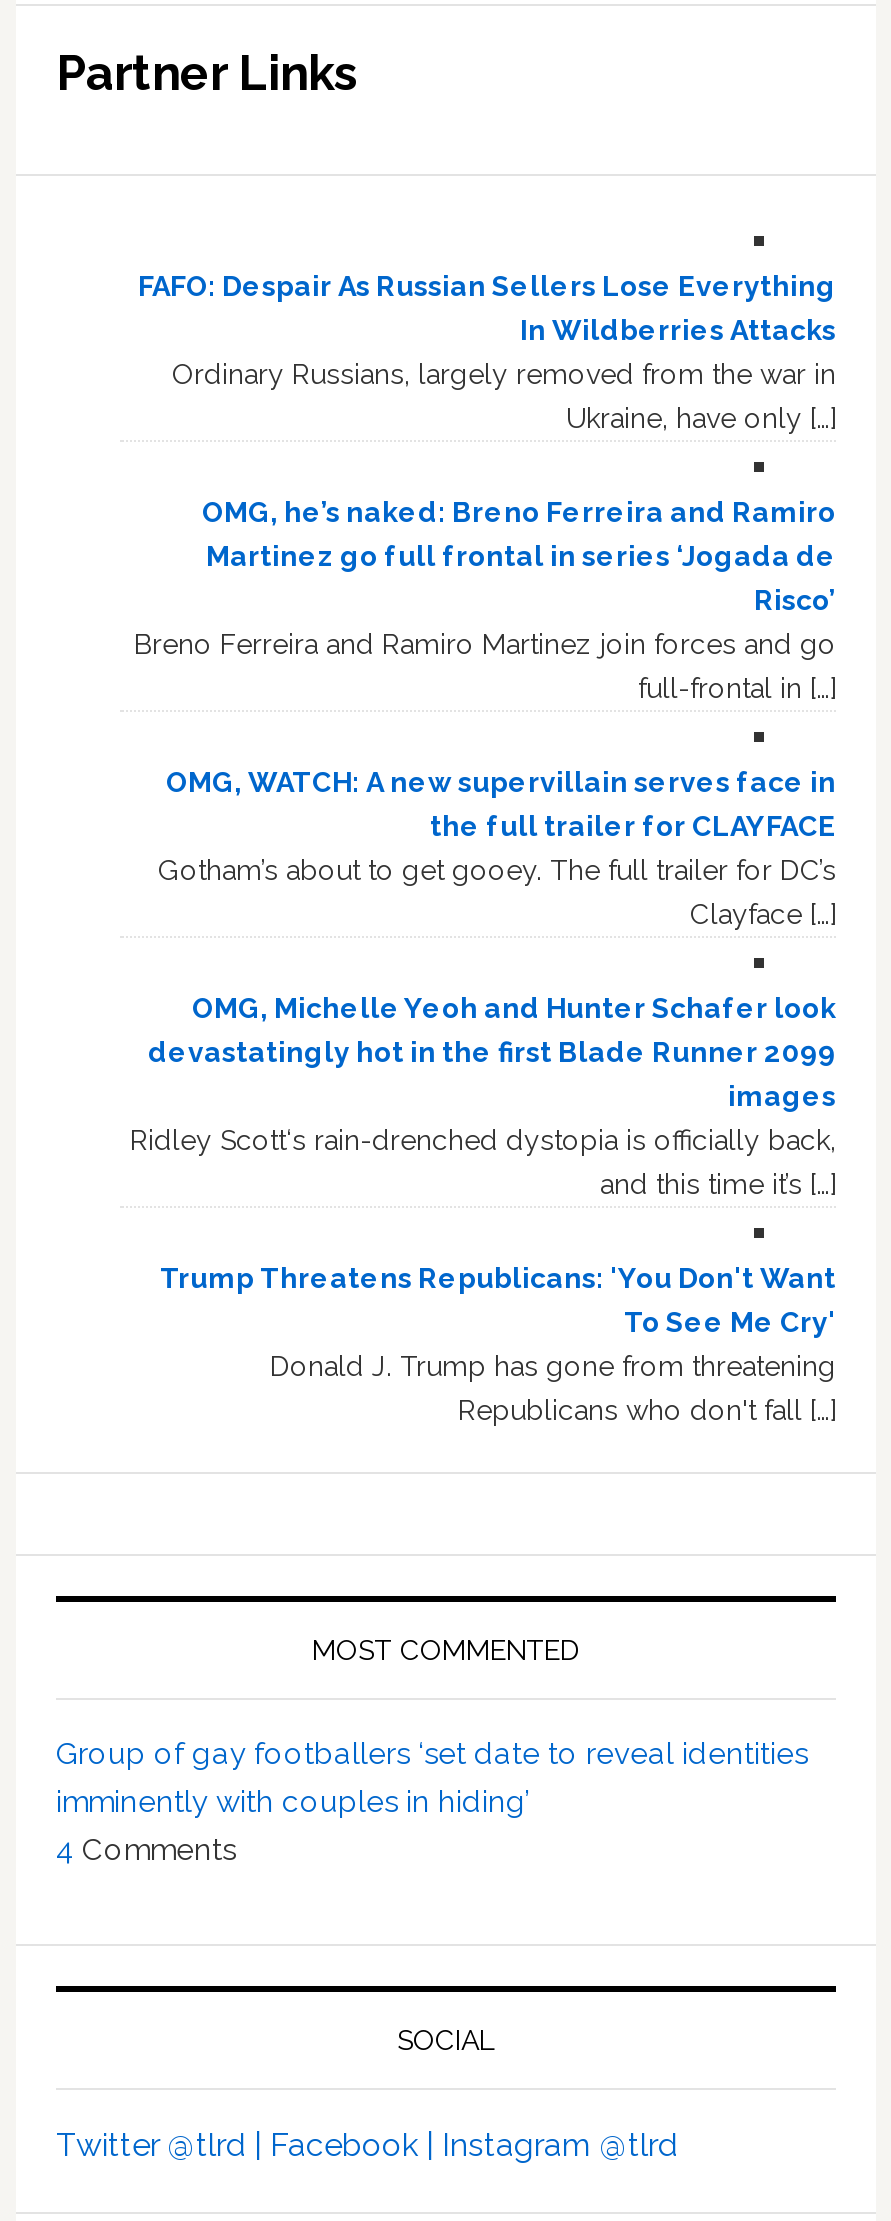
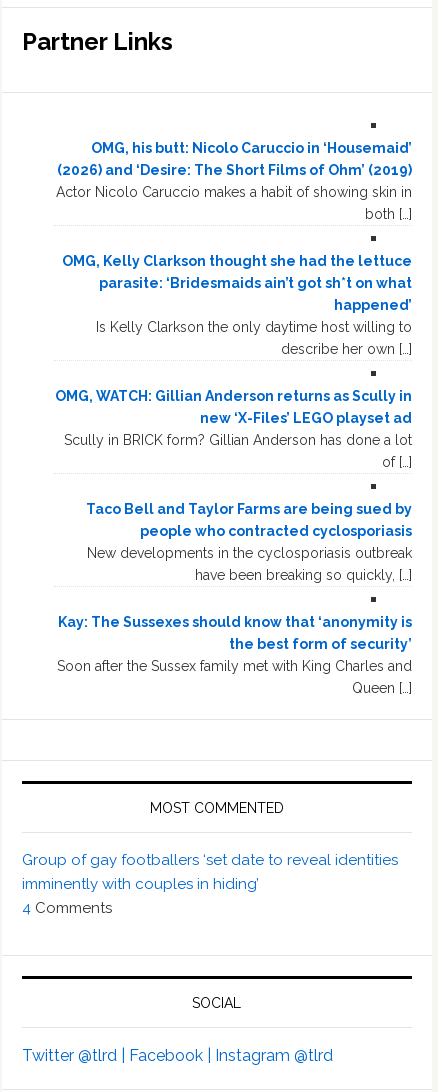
- FAFO: Despair As Russian Sellers Lose Everything
- In Wildberries Attacks
- Ordinary Russians, largely removed from the war in
- Ukraine, have only […]
+ OMG, his butt: Nicolo Caruccio in ‘Housemaid’
+ (2026) and ‘Desire: The Short Films of Ohm’ (2019)
+ Actor Nicolo Caruccio makes a habit of showing skin in
+ both […]

- OMG, he’s naked: Breno Ferreira and Ramiro
- Martinez go full frontal in series ‘Jogada de
- Risco’
- Breno Ferreira and Ramiro Martinez join forces and go
- full-frontal in […]
+ OMG, Kelly Clarkson thought she had the lettuce
+ parasite: ‘Bridesmaids ain’t got sh*t on what
+ happened’
+ Is Kelly Clarkson the only daytime host willing to
+ describe her own […]

- OMG, WATCH: A new supervillain serves face in
- the full trailer for CLAYFACE
- Gotham’s about to get gooey. The full trailer for DC’s
- Clayface […]
+ OMG, WATCH: Gillian Anderson returns as Scully in
+ new ‘X-Files’ LEGO playset ad
+ Scully in BRICK form? Gillian Anderson has done a lot
+ of […]

- OMG, Michelle Yeoh and Hunter Schafer look
- devastatingly hot in the first Blade Runner 2099
- images
- Ridley Scott‘s rain-drenched dystopia is officially back,
- and this time it’s […]
+ Taco Bell and Taylor Farms are being sued by
+ people who contracted cyclosporiasis
+ New developments in the cyclosporiasis outbreak
+ have been breaking so quickly, […]

- Trump Threatens Republicans: 'You Don't Want
- To See Me Cry'
- Donald J. Trump has gone from threatening
- Republicans who don't fall […]
+ Kay: The Sussexes should know that ‘anonymity is
+ the best form of security’
+ Soon after the Sussex family met with King Charles and
+ Queen […]
